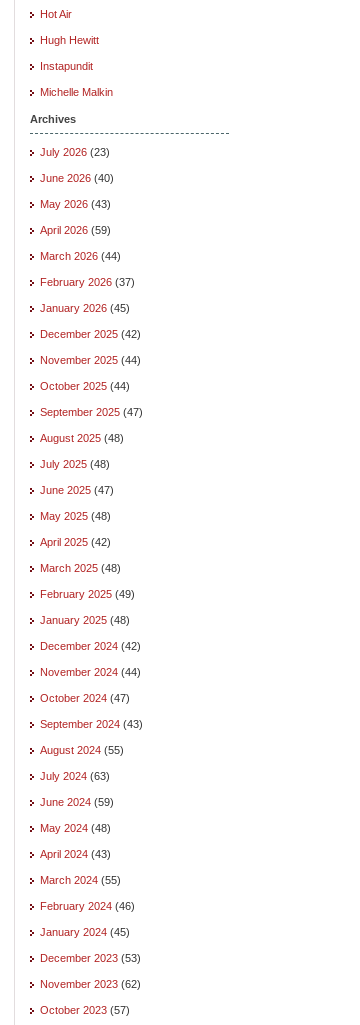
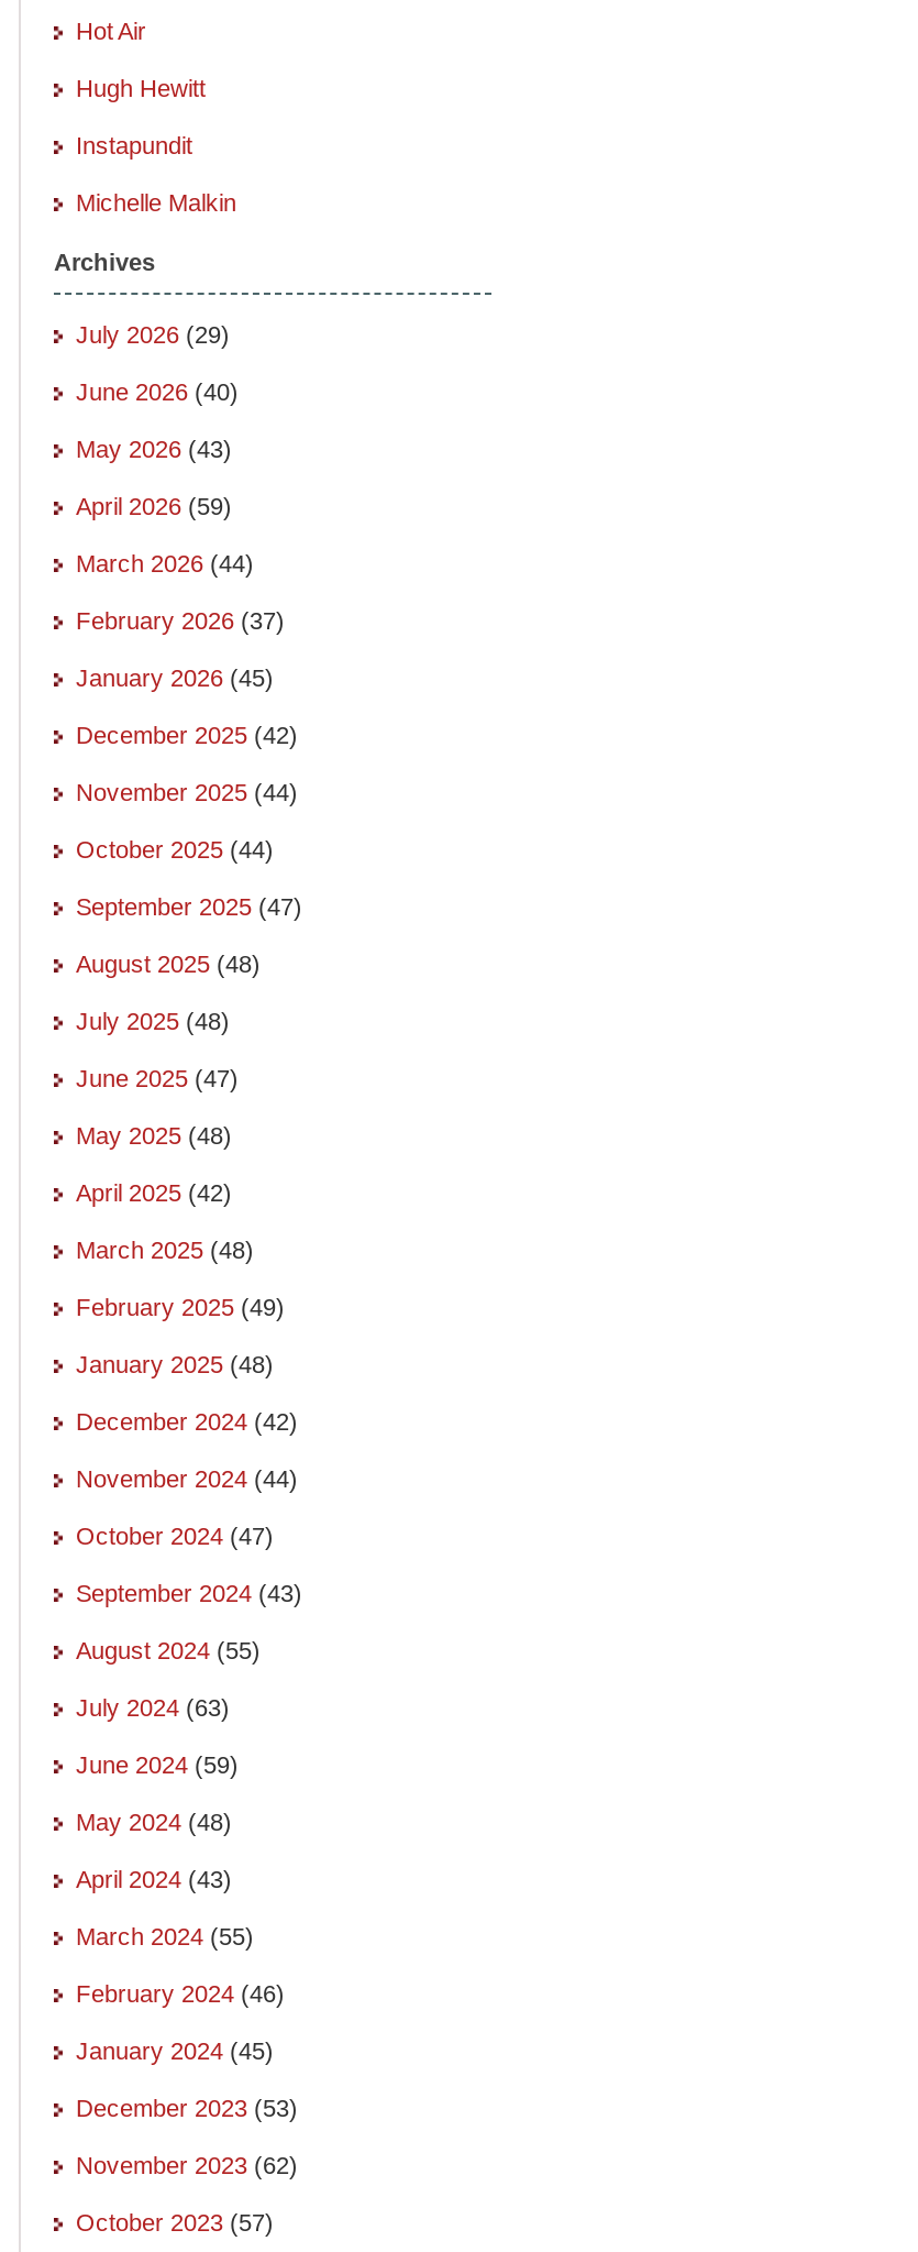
- July 2026 (23)
+ July 2026 (29)
